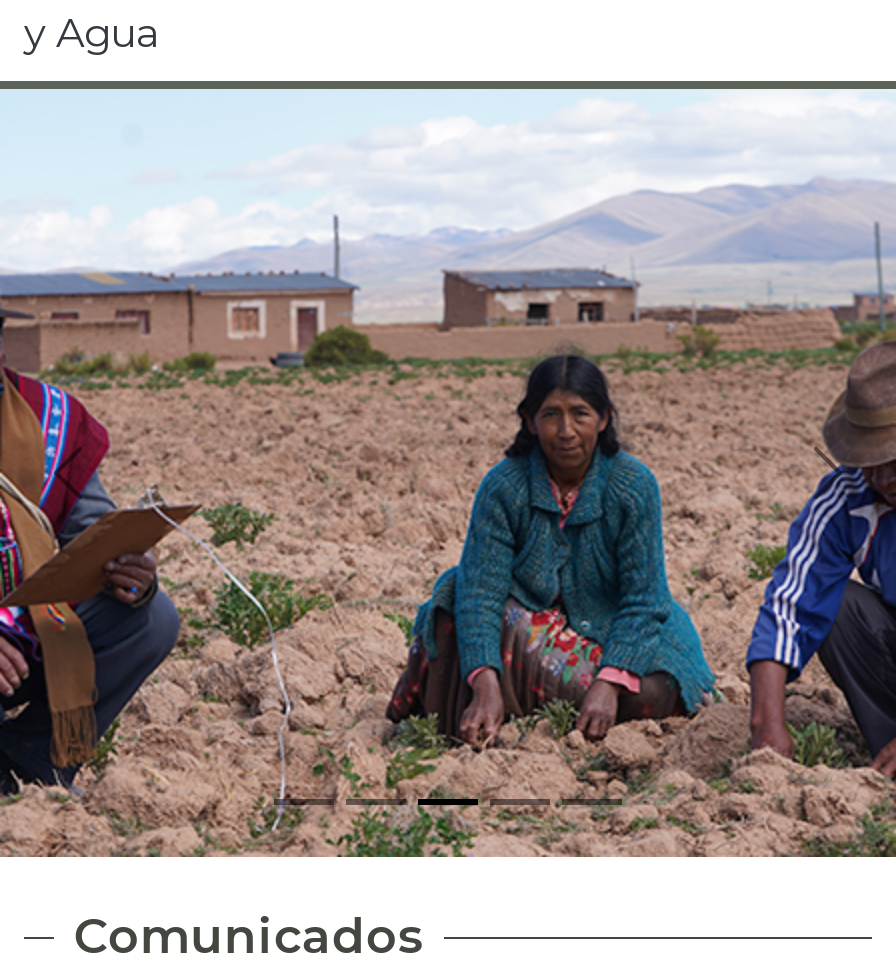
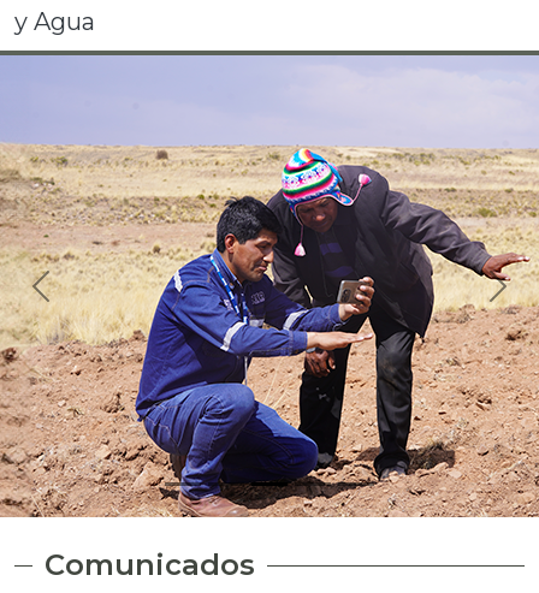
- [image]
+ [image]
